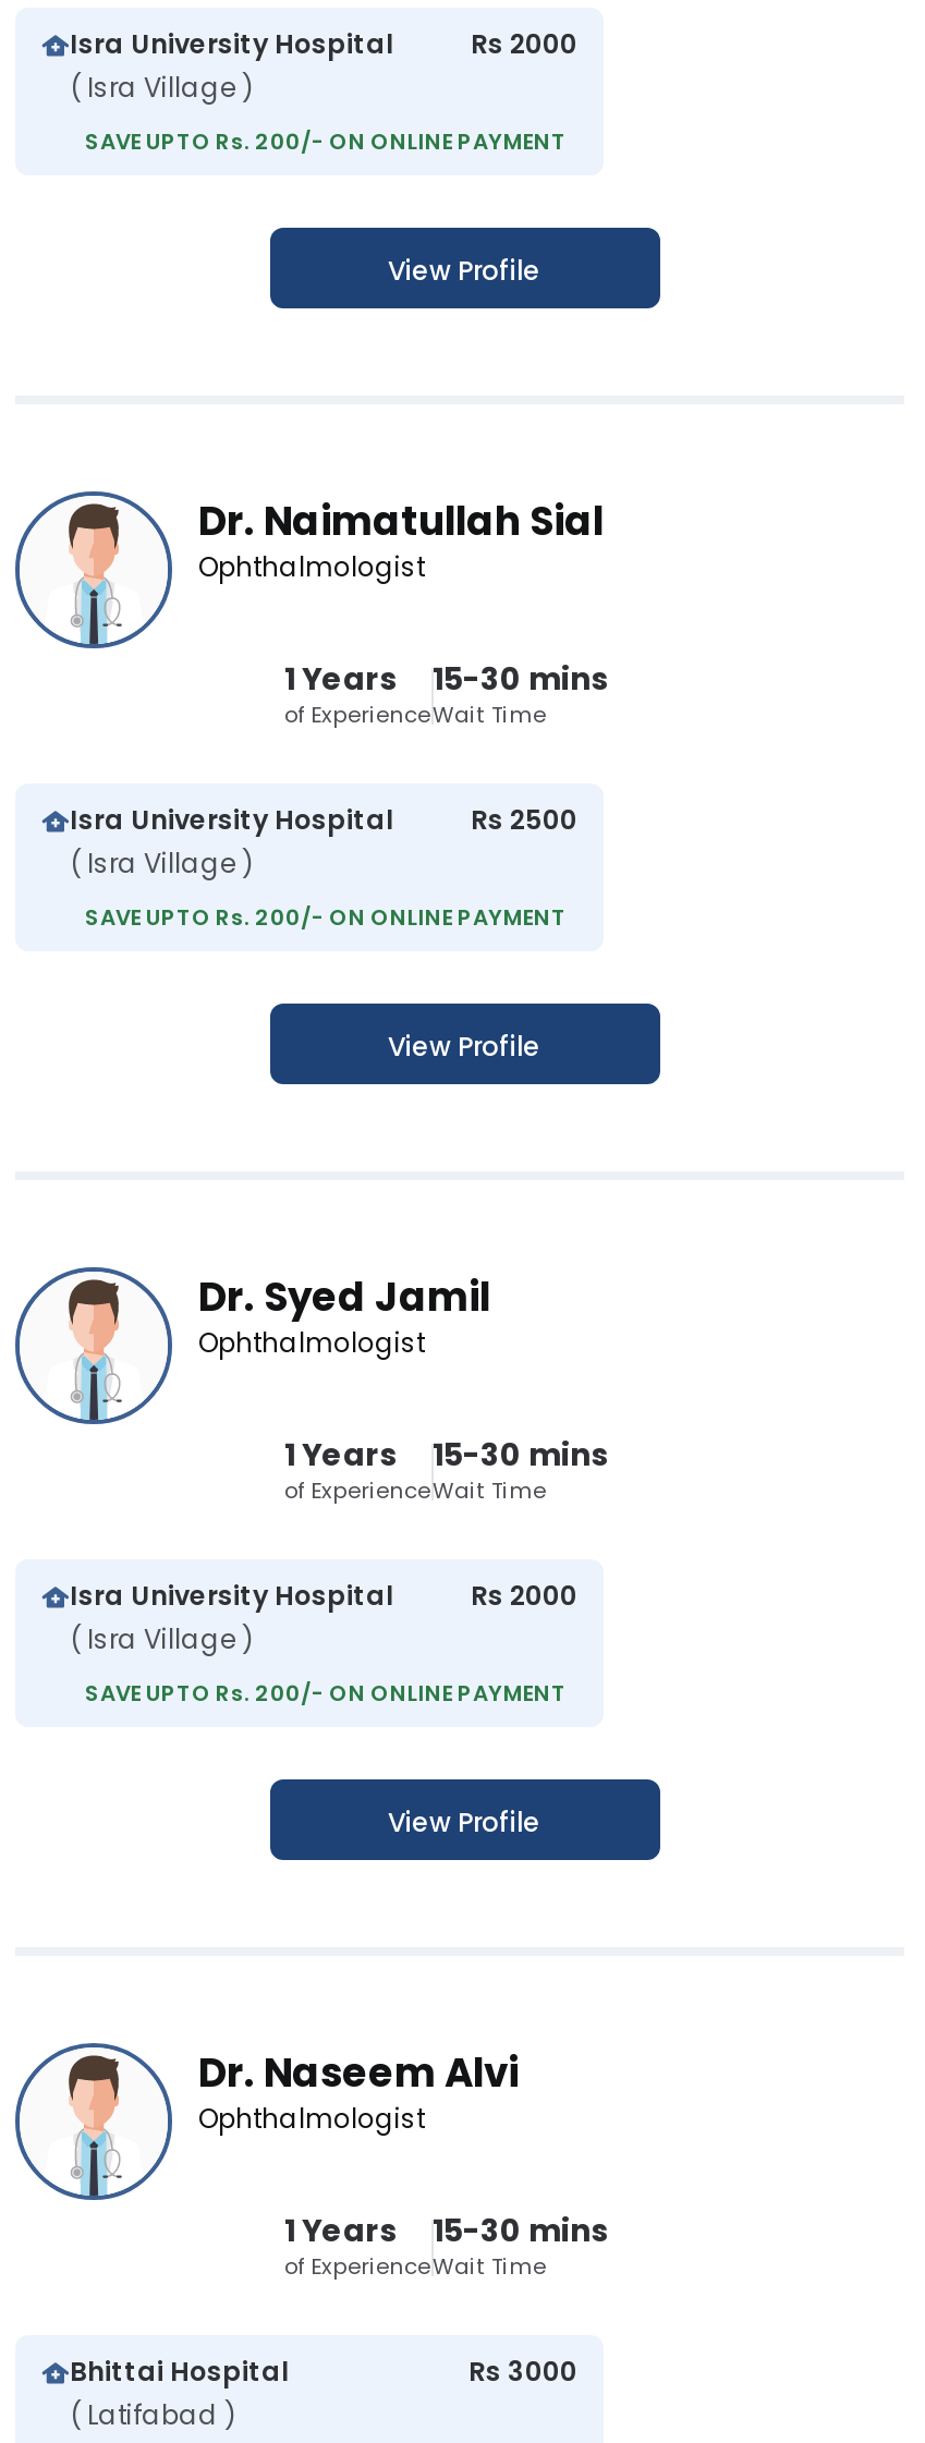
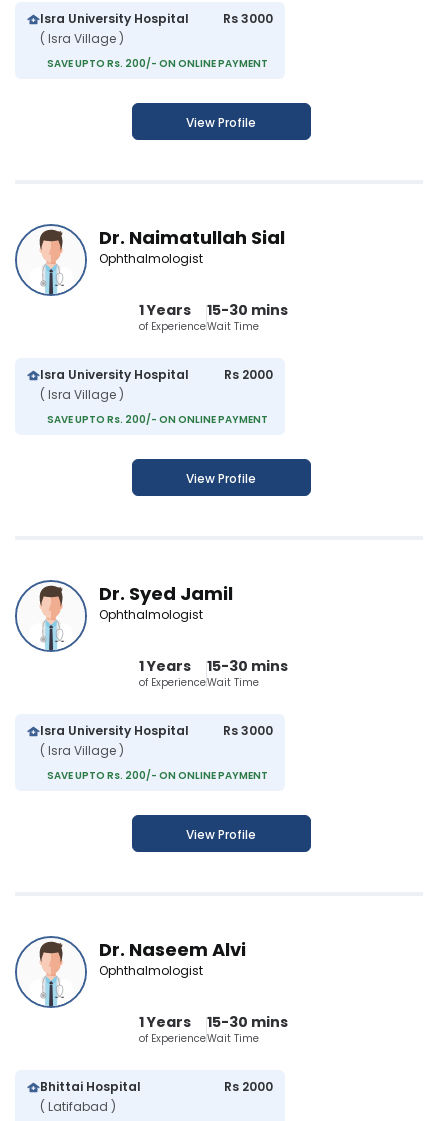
- Rs 2000
+ Rs 3000

- Rs 2500
+ Rs 2000

- Rs 2000
+ Rs 3000

- Rs 3000
+ Rs 2000
